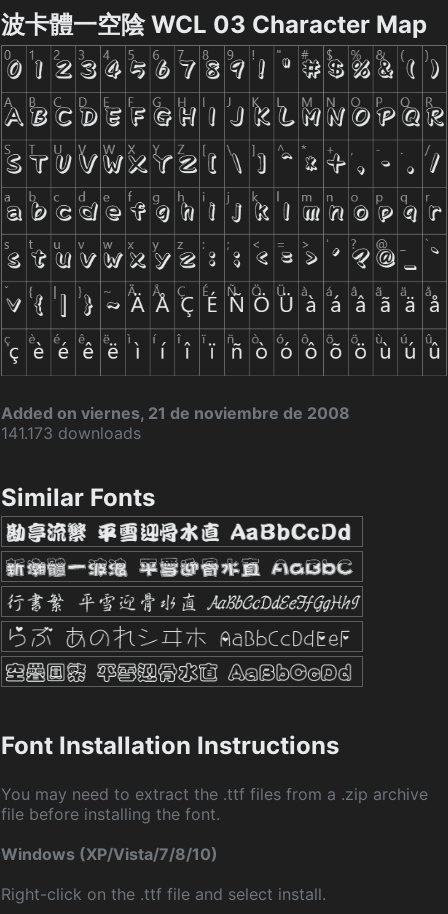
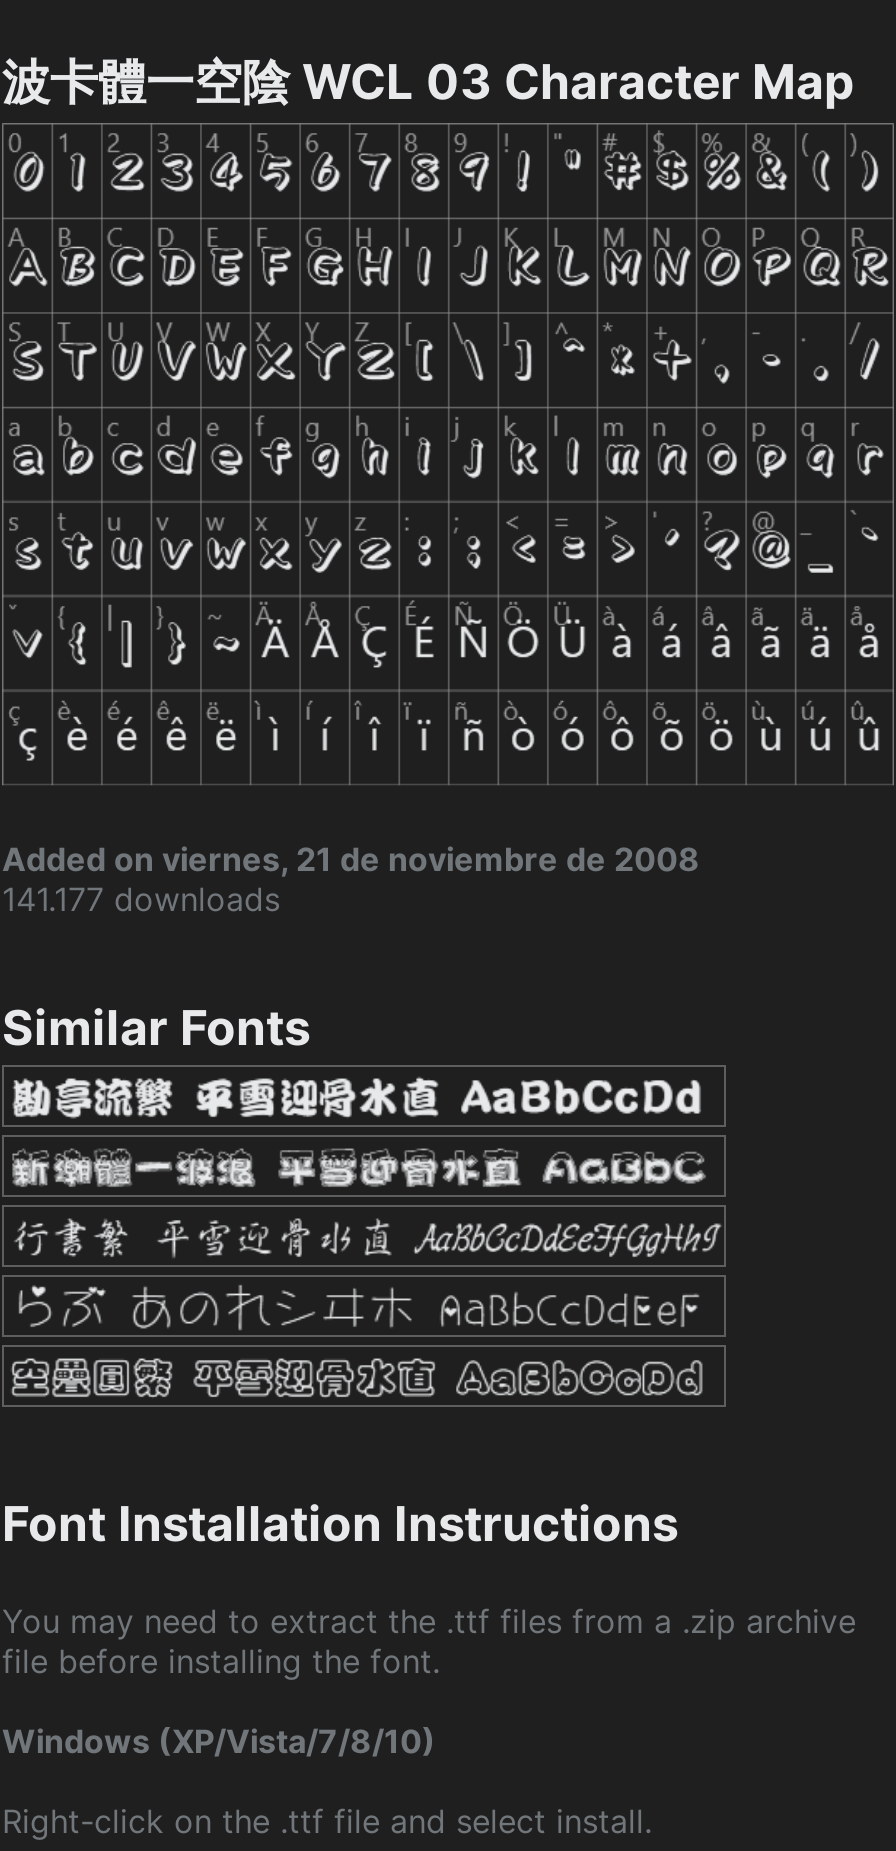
- 141.173 downloads
+ 141.177 downloads
